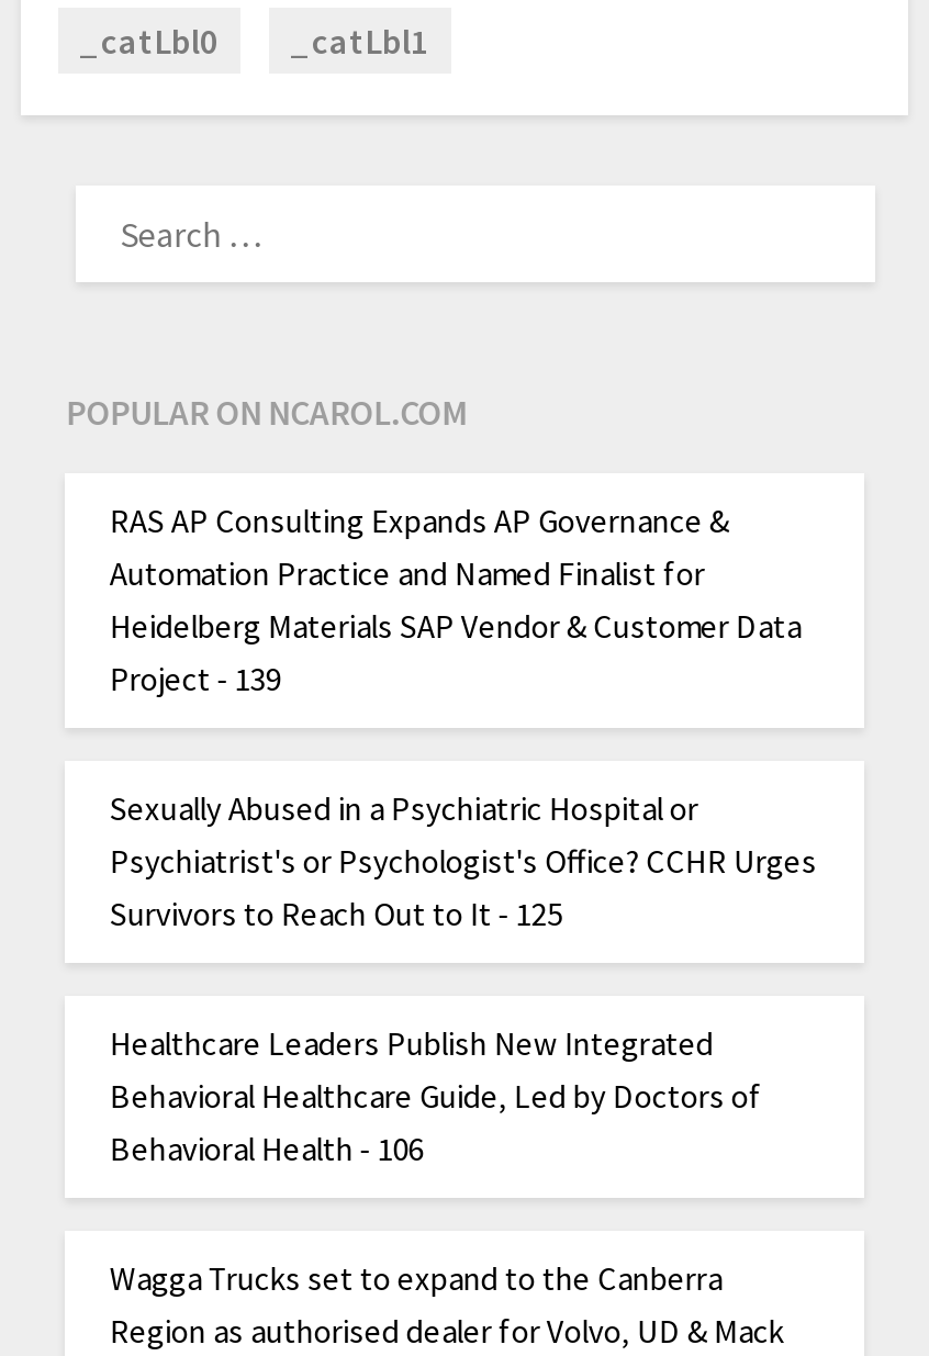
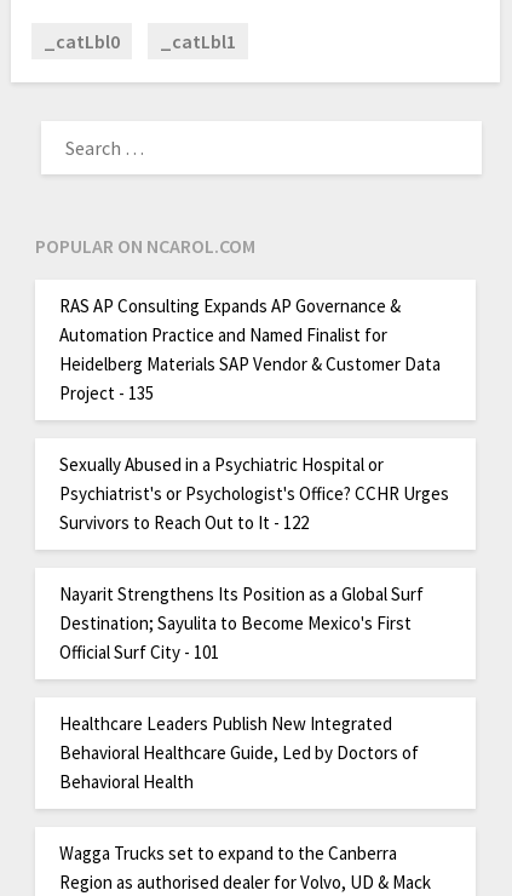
- Project - 139
+ Project - 135

- Survivors to Reach Out to It - 125
+ Survivors to Reach Out to It - 122
+ Nayarit Strengthens Its Position as a Global Surf
+ Destination; Sayulita to Become Mexico's First
+ Official Surf City - 101

- Behavioral Health - 106
+ Behavioral Health
